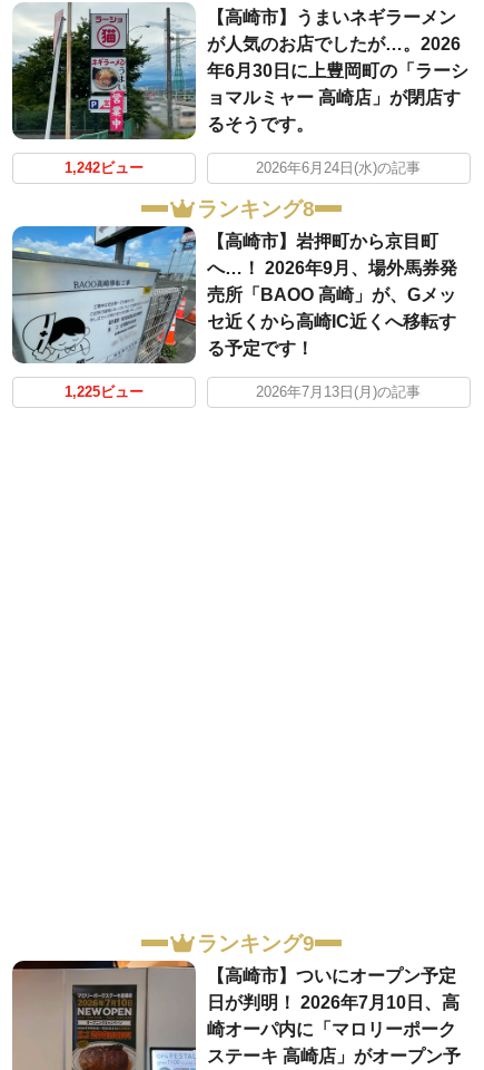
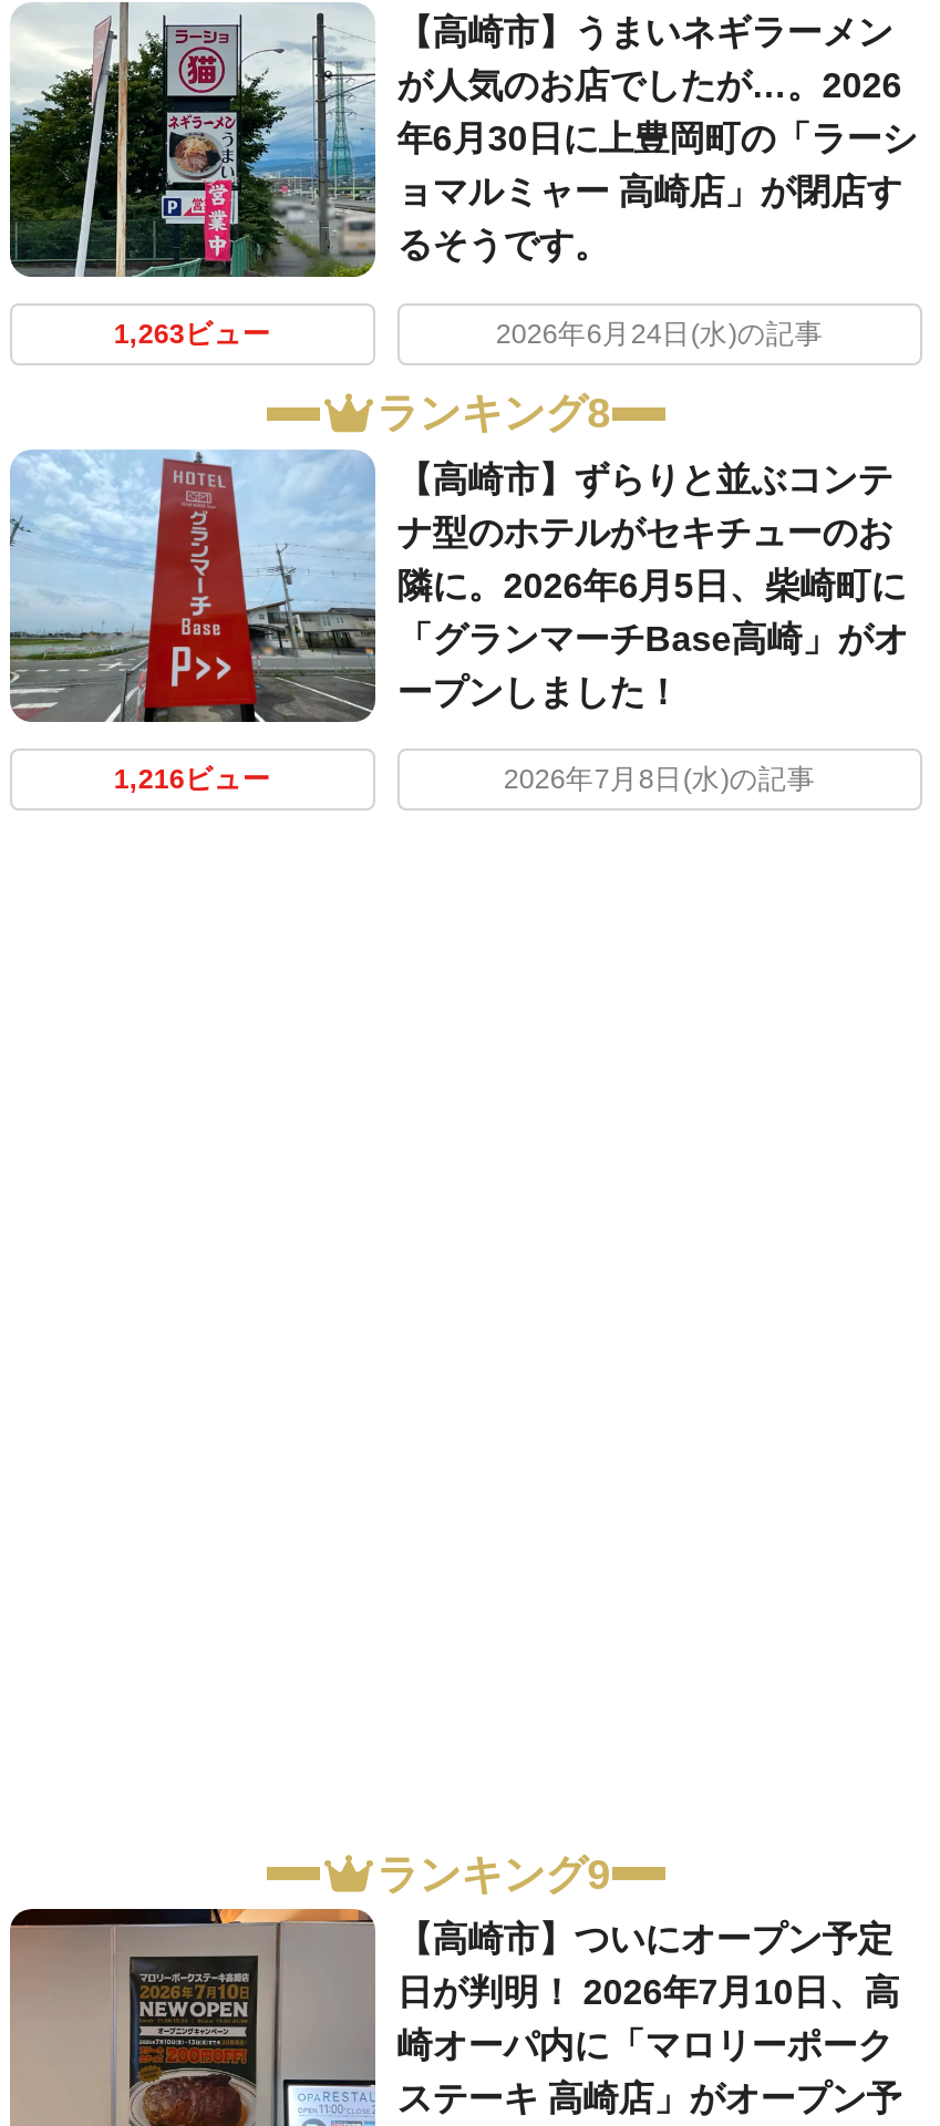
- 1,242ビュー
+ 1,263ビュー

- [image]
- 【高崎市】岩押町から京目町
- へ…！ 2026年9月、場外馬券発
- 売所「BAOO 高崎」が、Gメッ
- セ近くから高崎IC近くへ移転す
- る予定です！
+ [image]
+ 【高崎市】ずらりと並ぶコンテ
+ ナ型のホテルがセキチューのお
+ 隣に。2026年6月5日、柴崎町に
+ 「グランマーチBase高崎」がオ
+ ープンしました！

- 1,225ビュー
- 2026年7月13日(月)の記事
+ 1,216ビュー
+ 2026年7月8日(水)の記事
